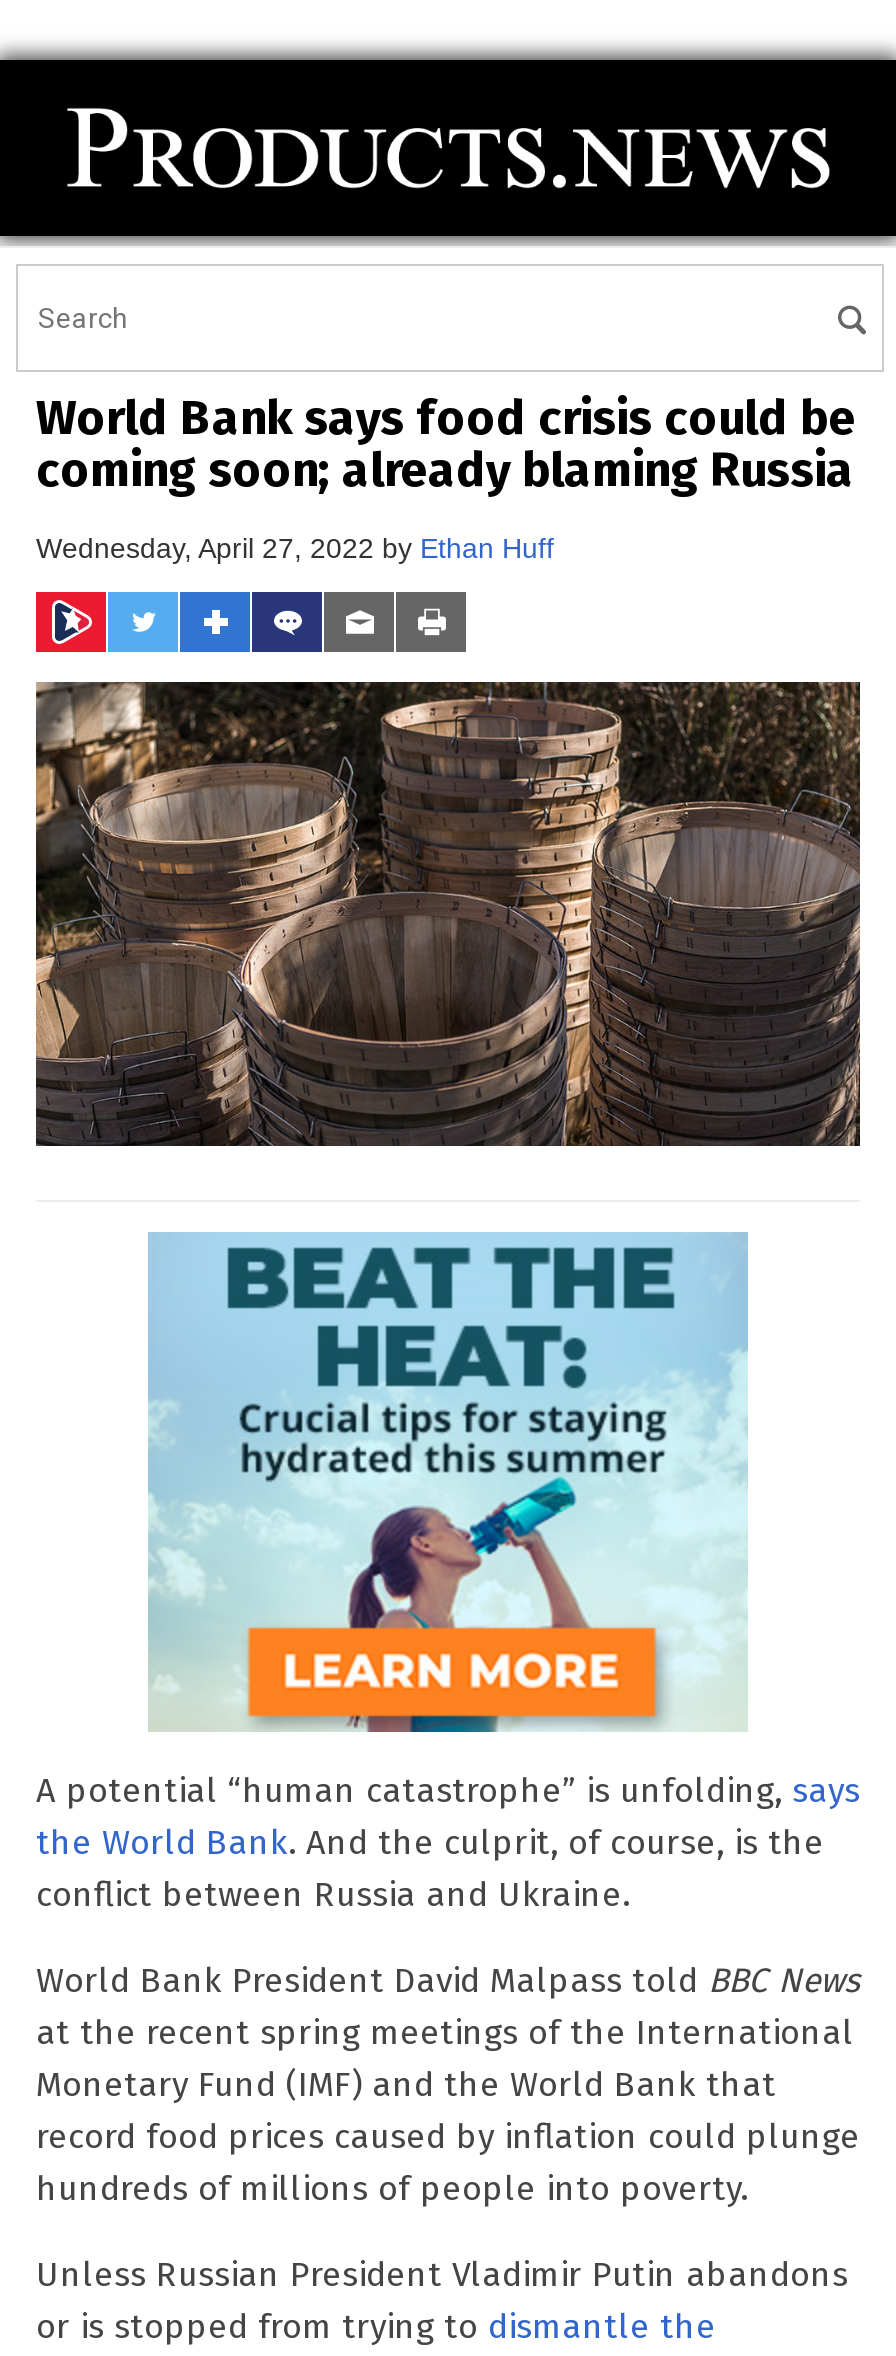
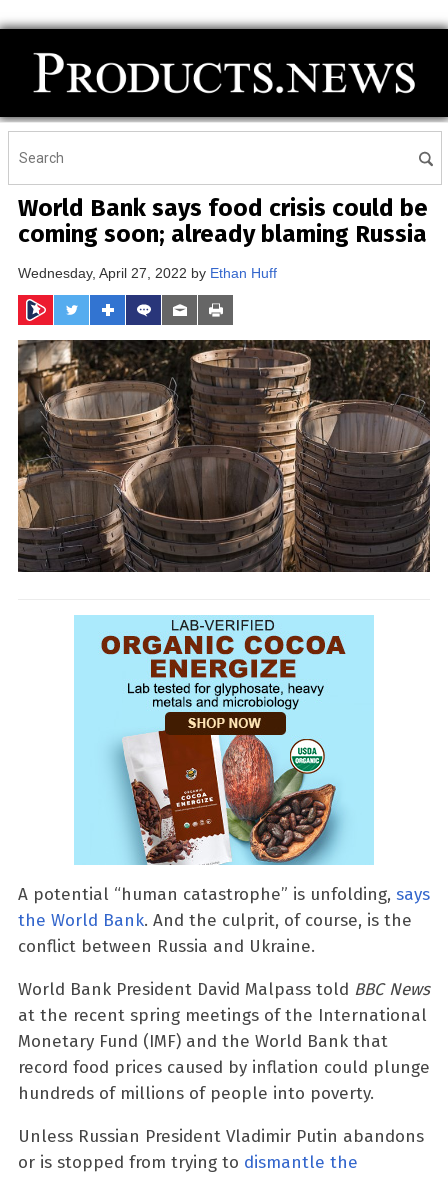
- [image]
+ [image]
